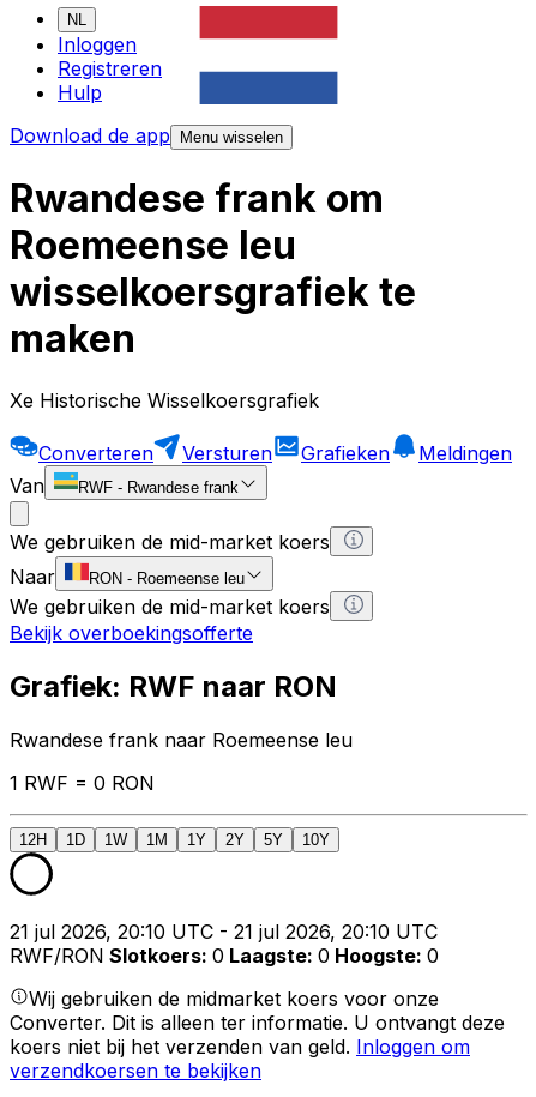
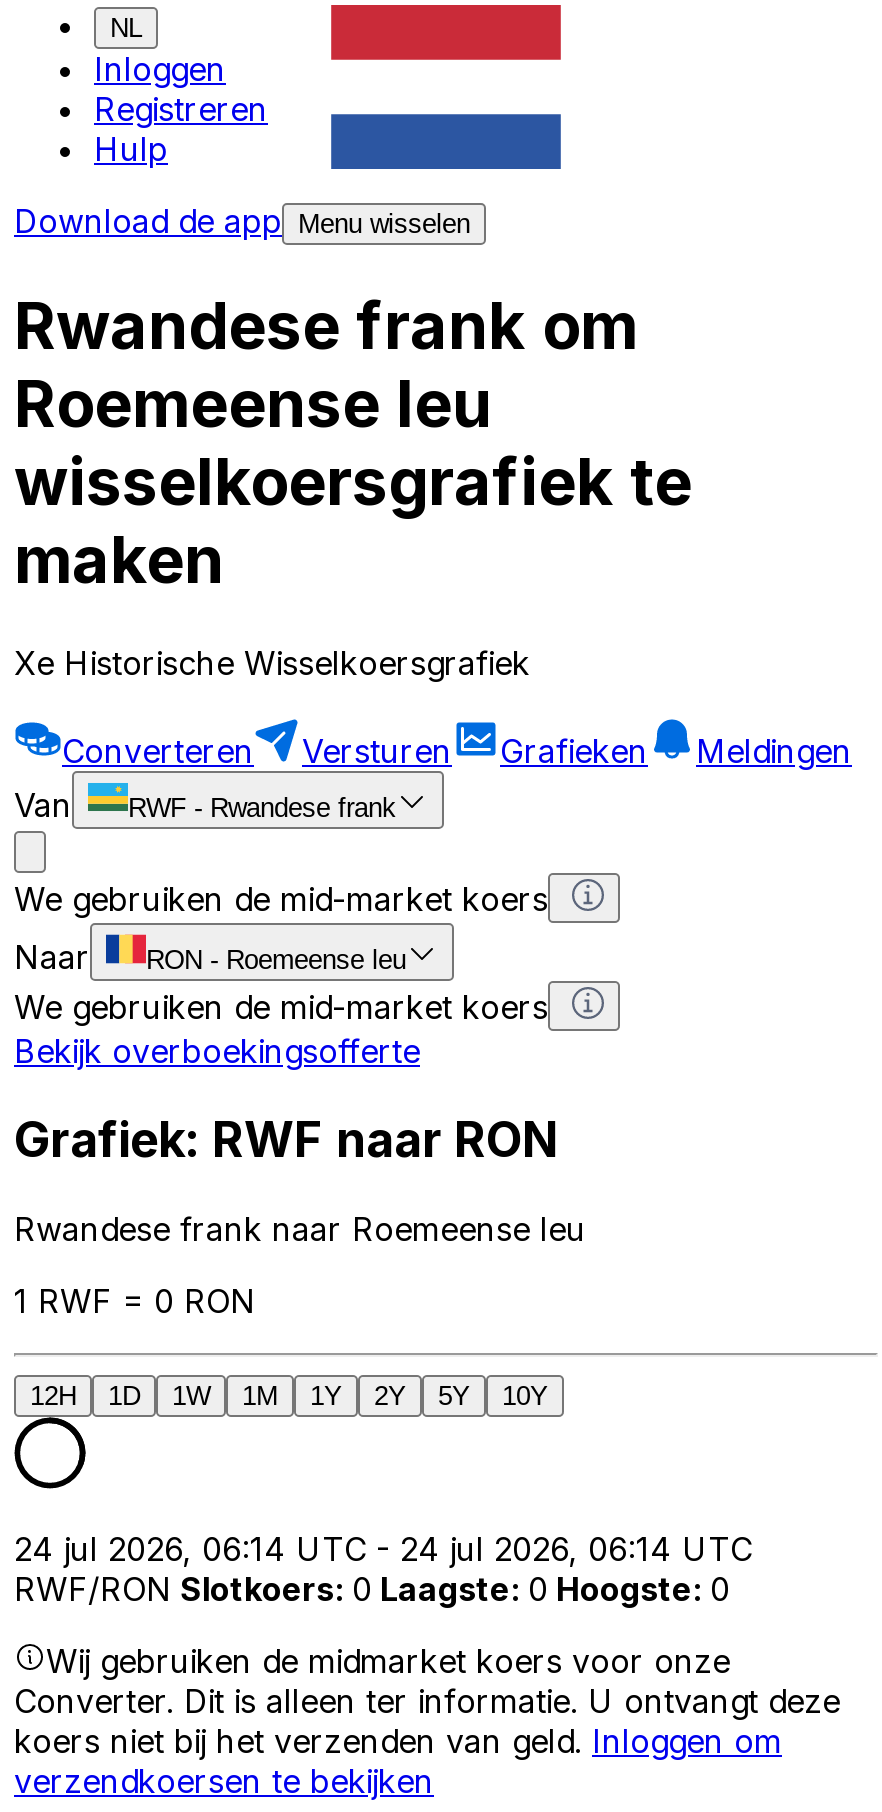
- 21 jul 2026, 20:10 UTC - 21 jul 2026, 20:10 UTC
+ 24 jul 2026, 06:14 UTC - 24 jul 2026, 06:14 UTC
